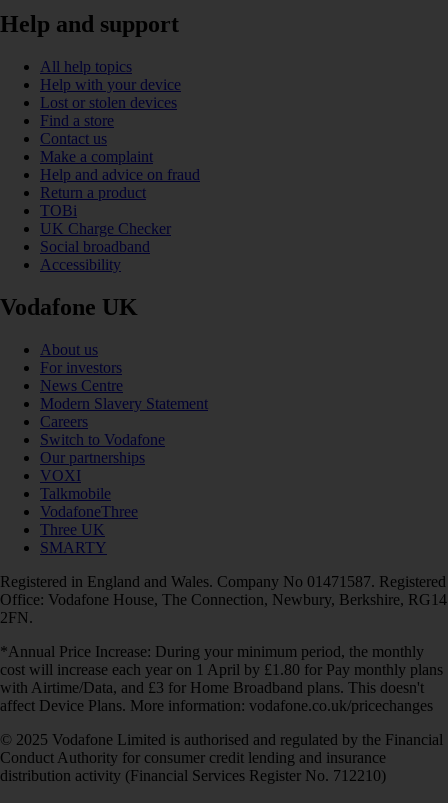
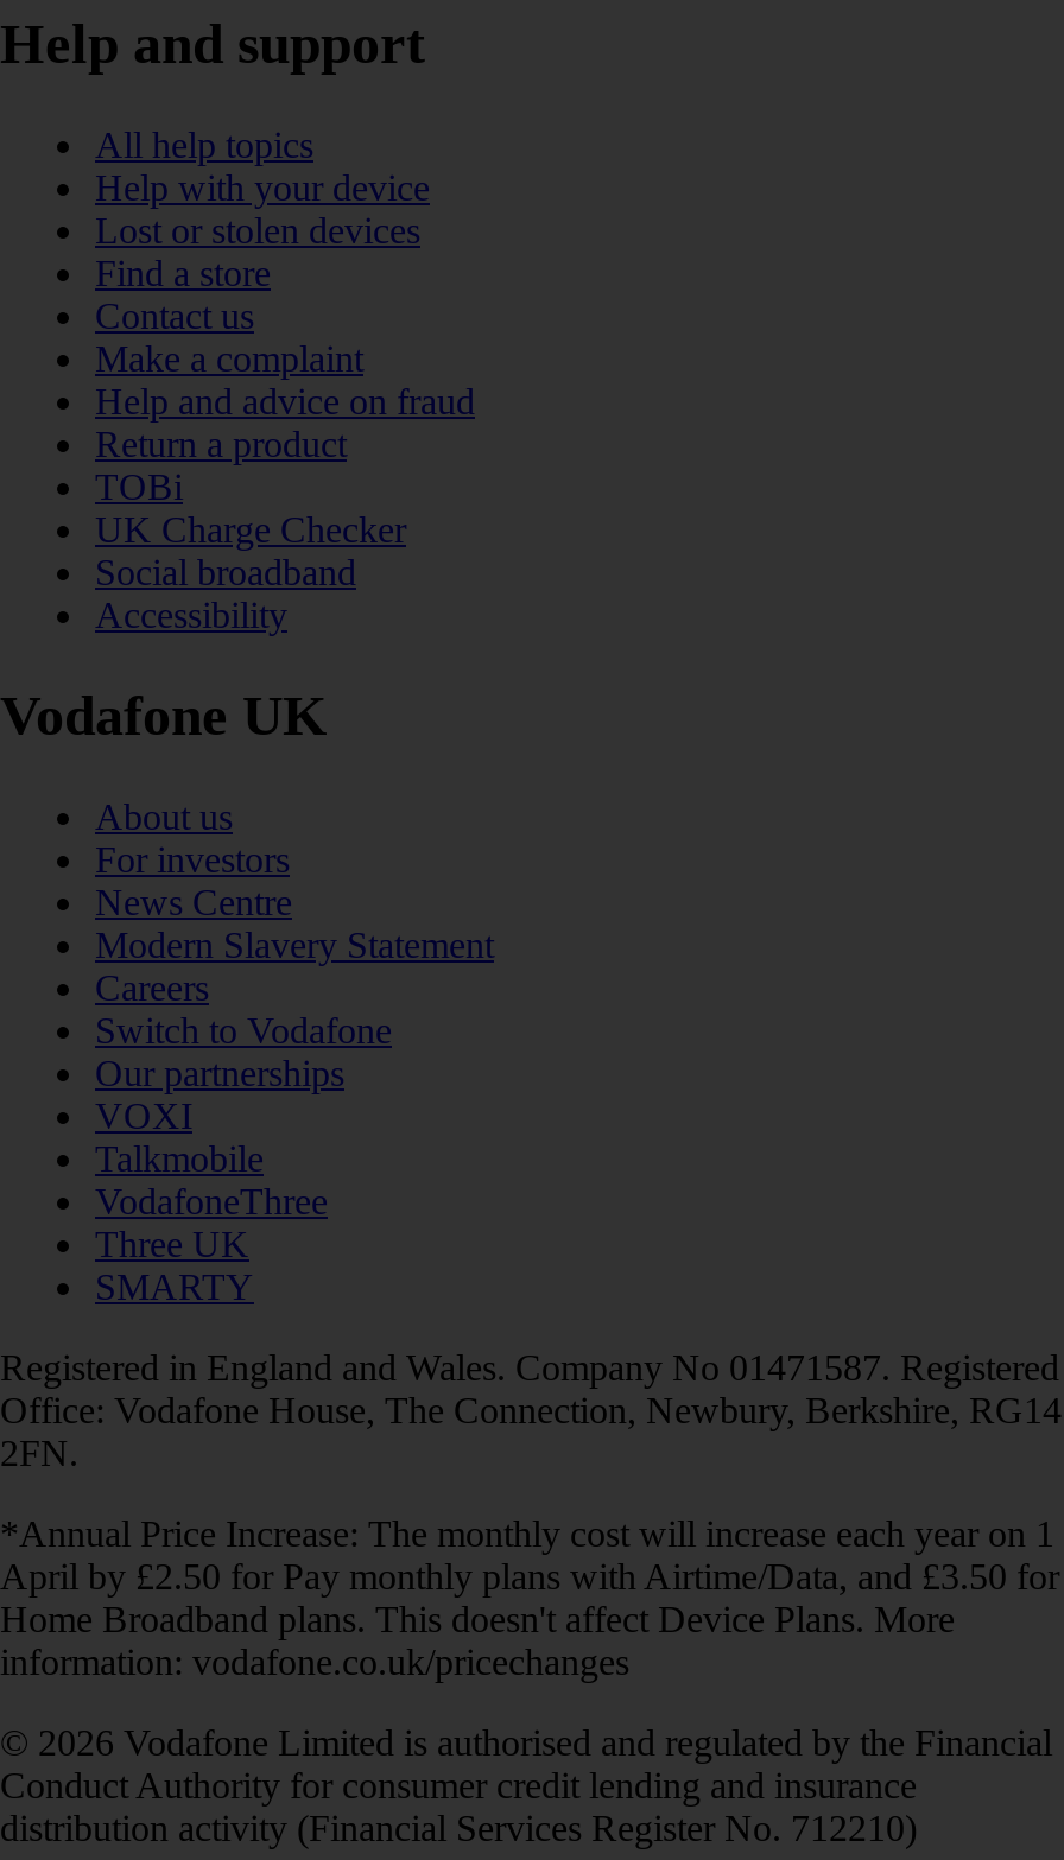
- *Annual Price Increase: During your minimum period, the monthly
- cost will increase each year on 1 April by £1.80 for Pay monthly plans
- with Airtime/Data, and £3 for Home Broadband plans. This doesn't
- affect Device Plans. More information: vodafone.co.uk/pricechanges
+ *Annual Price Increase: The monthly cost will increase each year on 1
+ April by £2.50 for Pay monthly plans with Airtime/Data, and £3.50 for
+ Home Broadband plans. This doesn't affect Device Plans. More
+ information: vodafone.co.uk/pricechanges

- © 2025 Vodafone Limited is authorised and regulated by the Financial
+ © 2026 Vodafone Limited is authorised and regulated by the Financial
